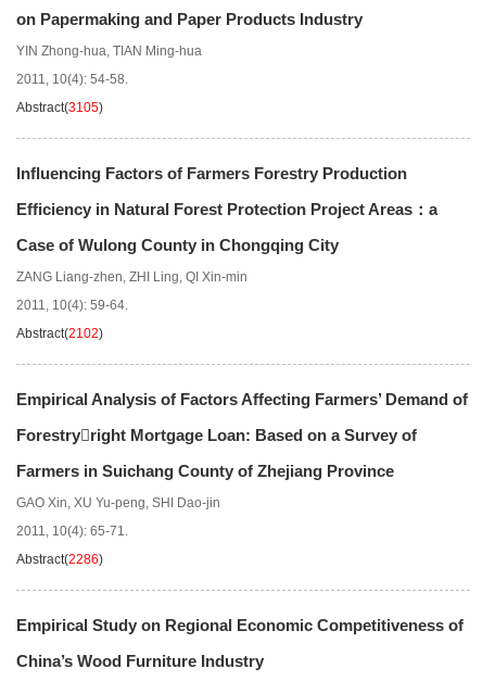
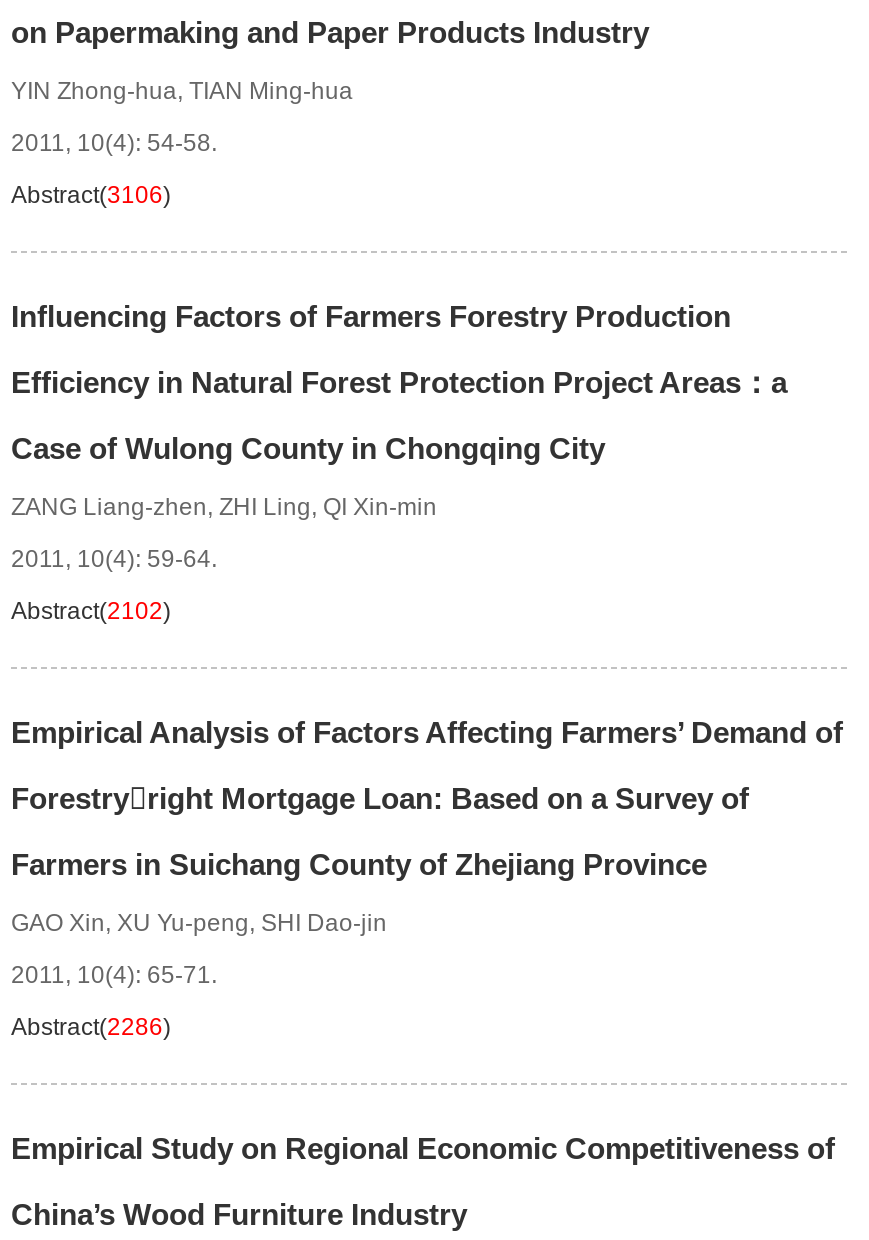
- Abstract(3105)
+ Abstract(3106)
